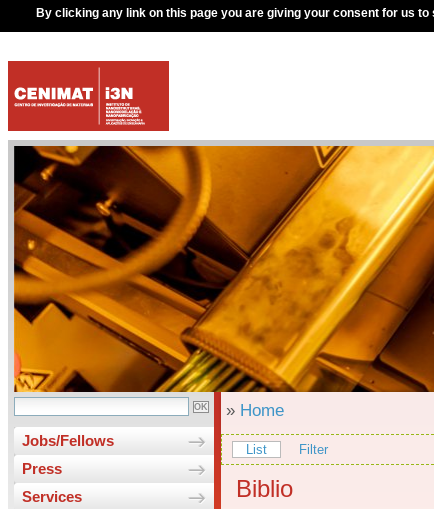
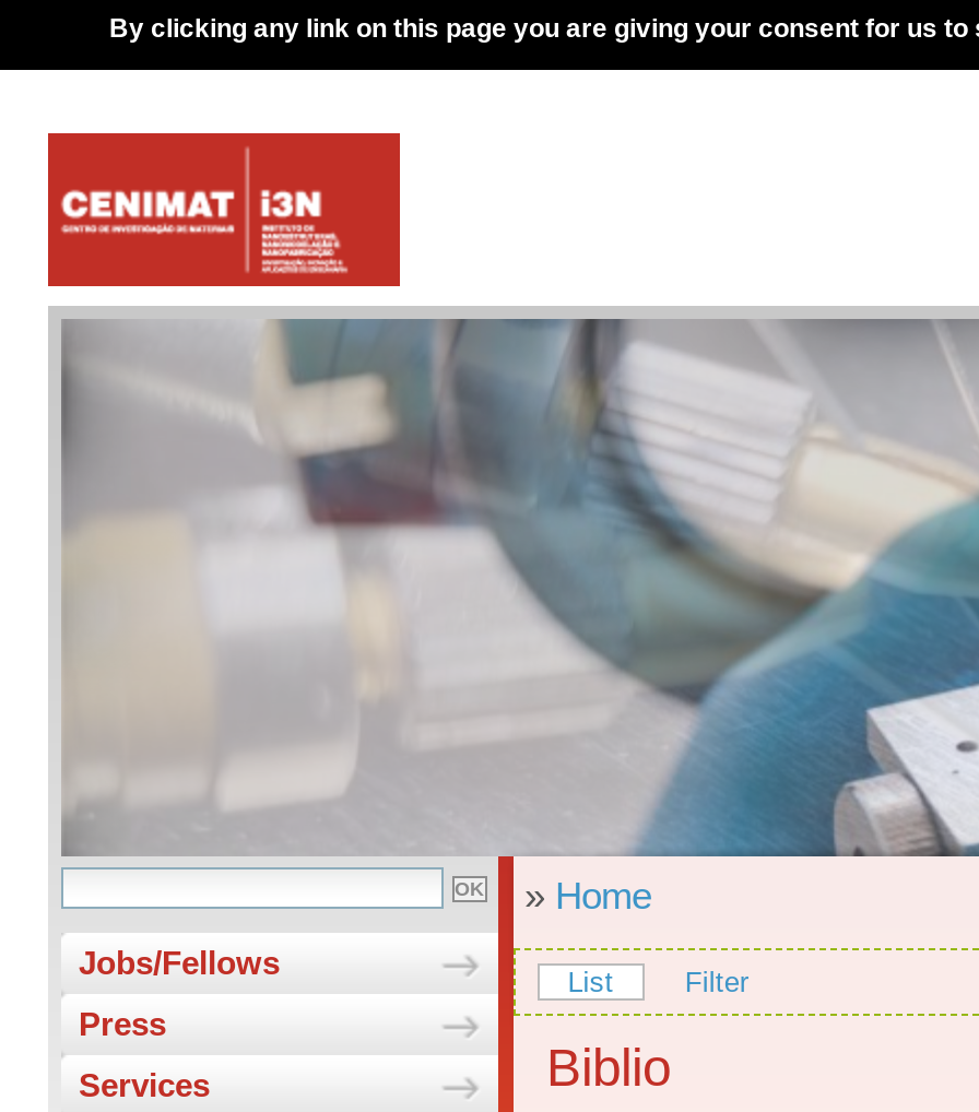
- [image]
+ [image]
